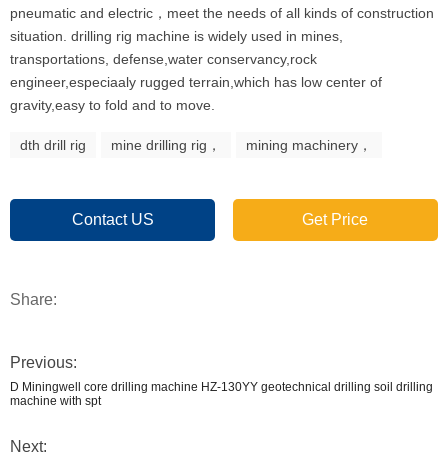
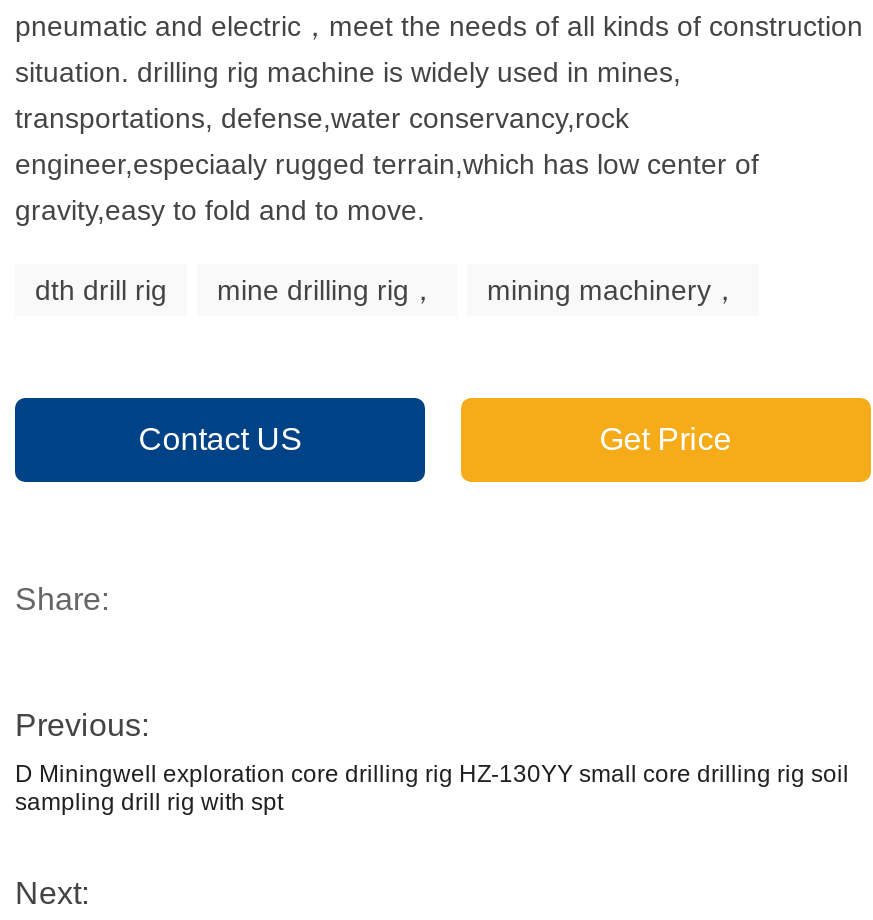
- D Miningwell core drilling machine HZ-130YY geotechnical drilling soil drilling
- machine with spt
+ D Miningwell exploration core drilling rig HZ-130YY small core drilling rig soil
+ sampling drill rig with spt
